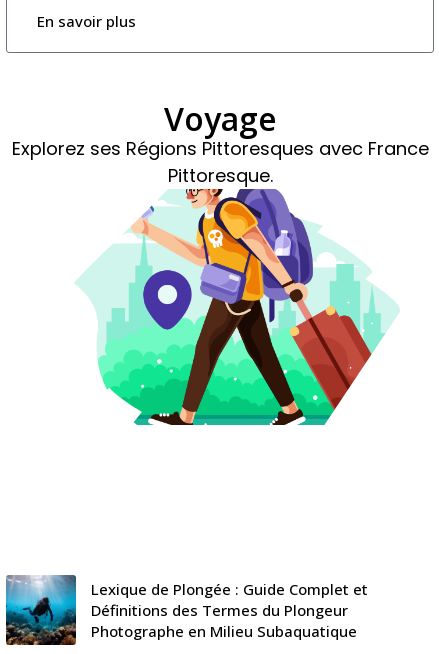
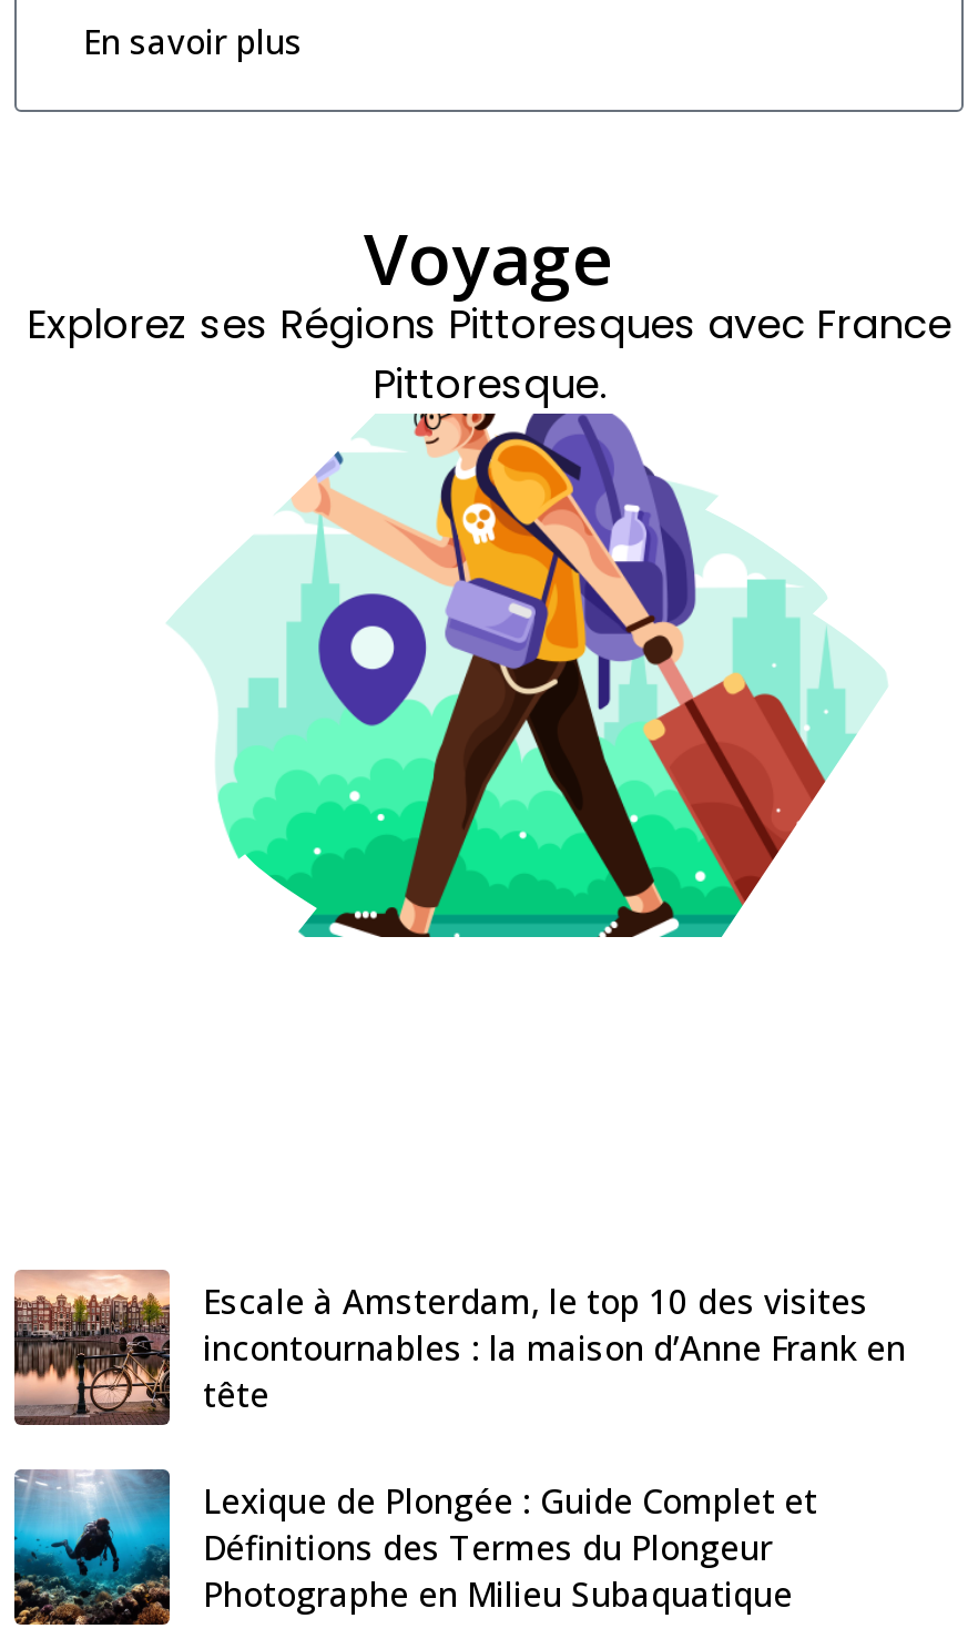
+ [image]
+ Escale à Amsterdam, le top 10 des visites
+ incontournables : la maison d’Anne Frank en
+ tête
